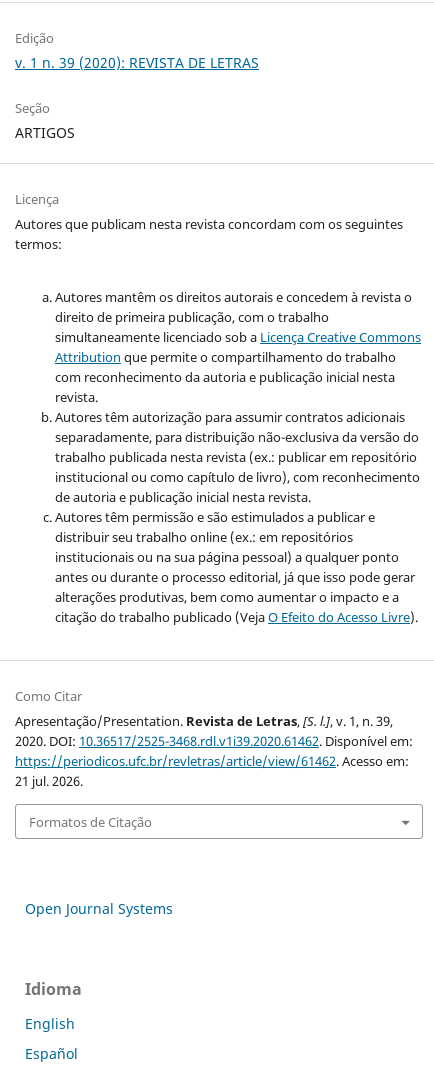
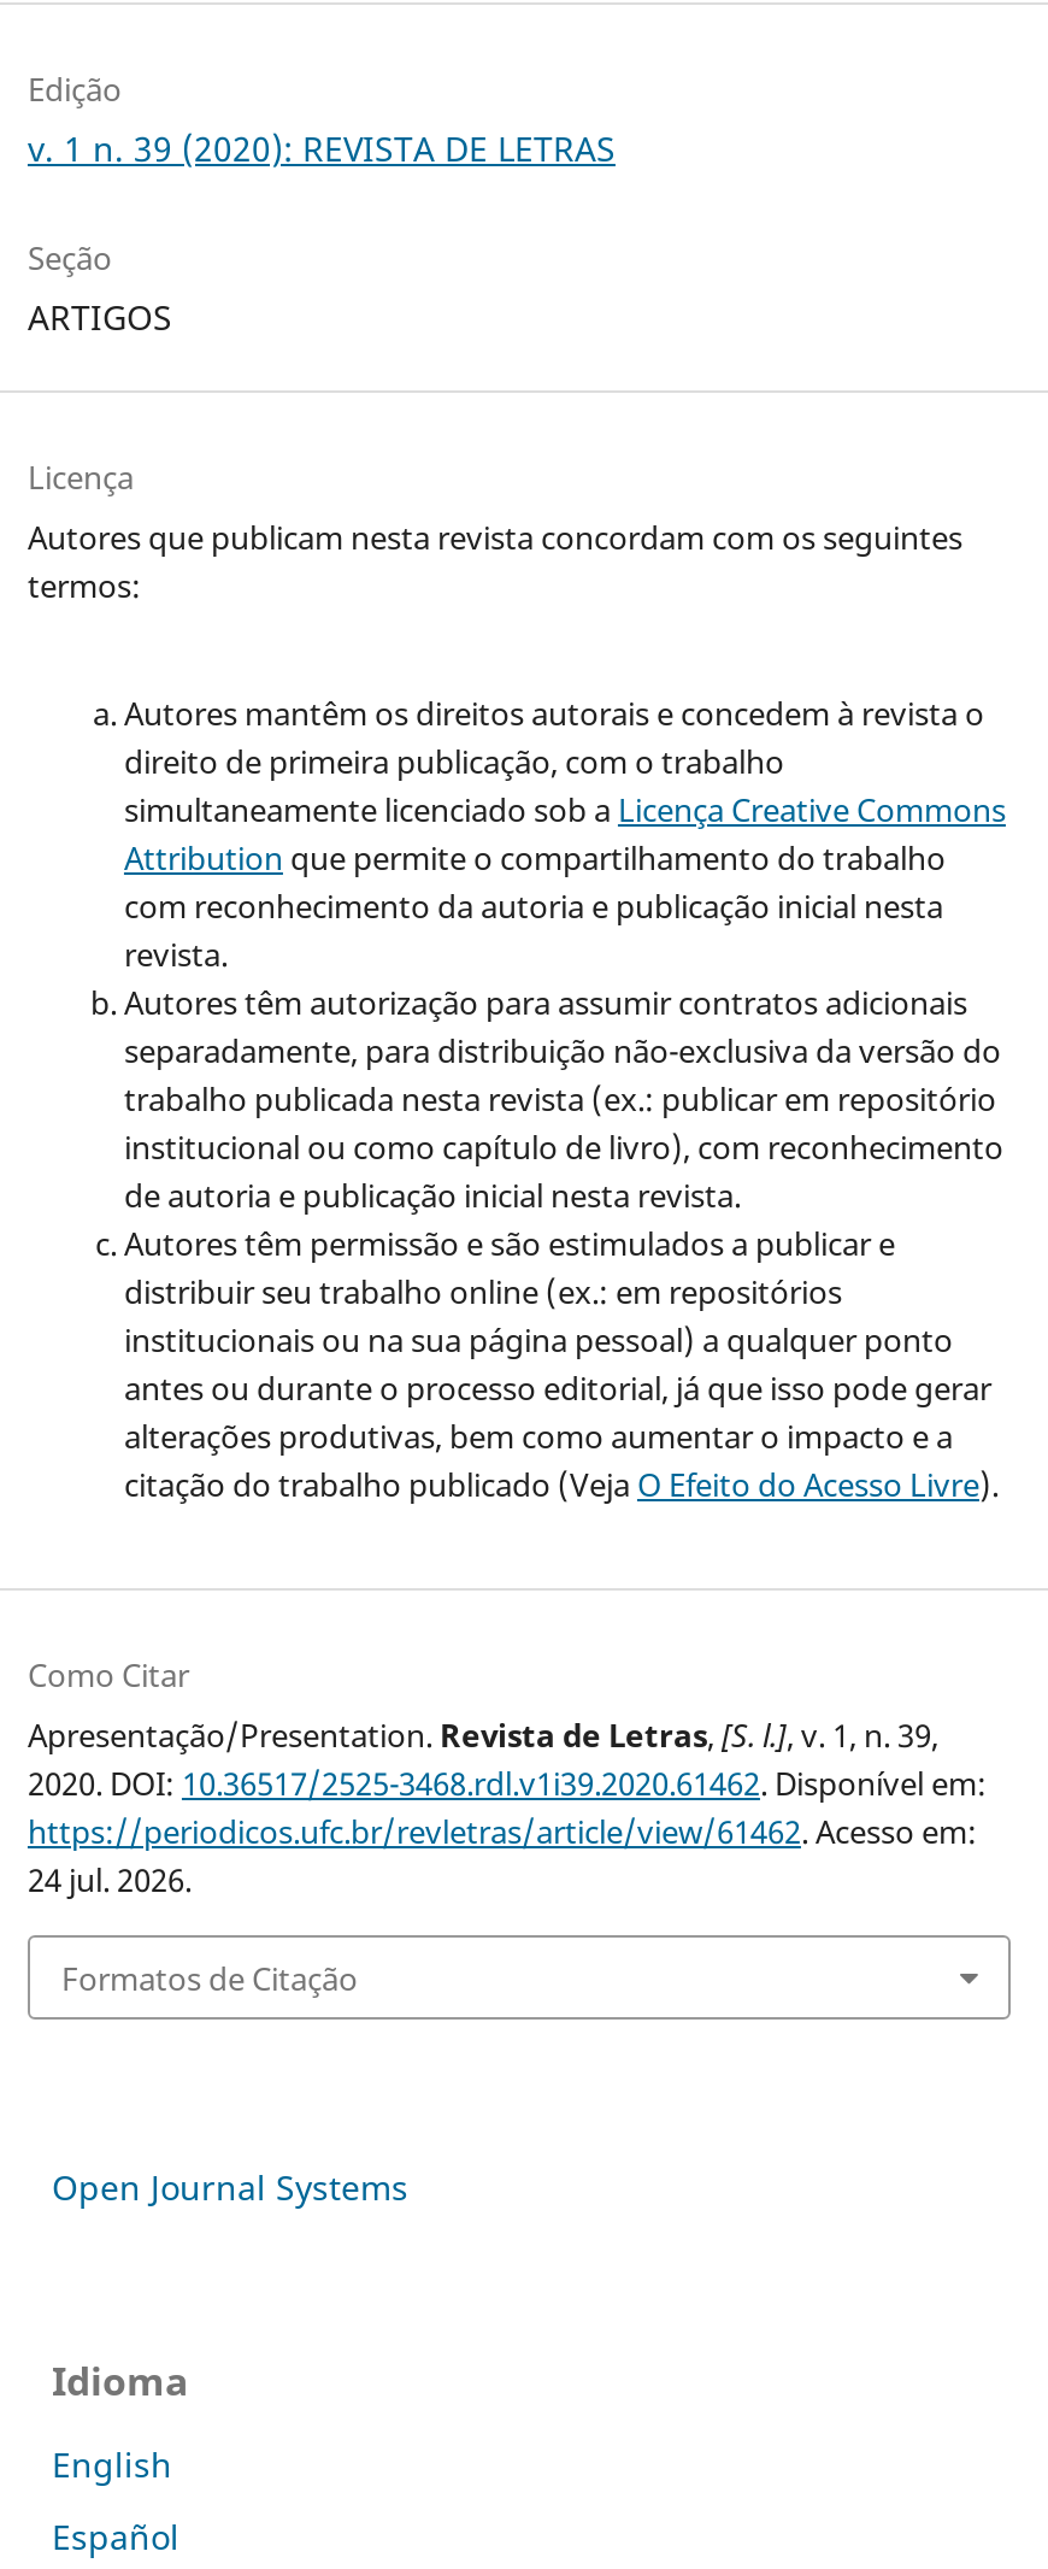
- 21 jul. 2026.
+ 24 jul. 2026.
